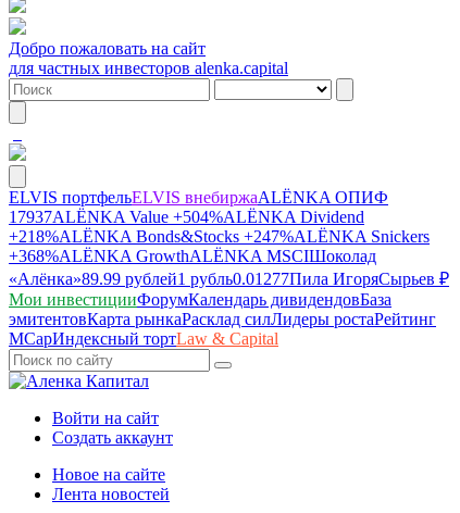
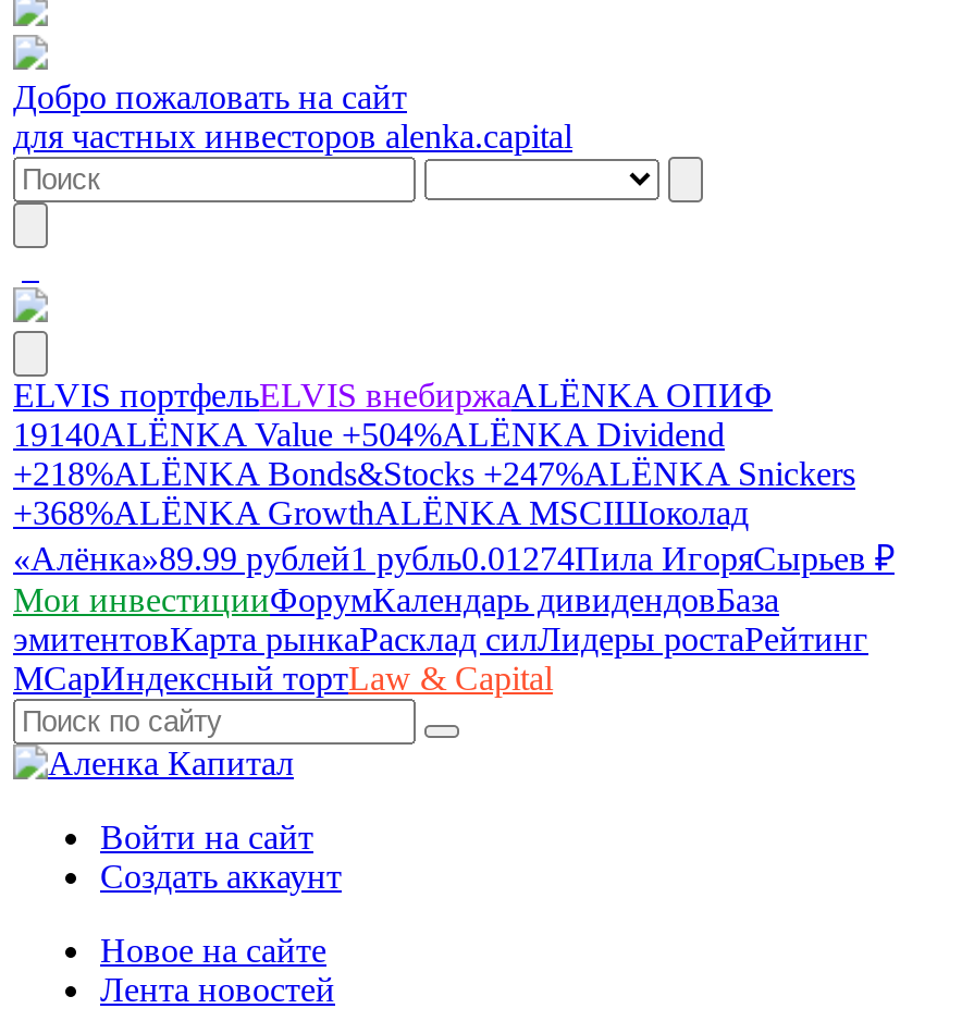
- 17937ALЁNKA Value +504%ALЁNKA Dividend
+ 19140ALЁNKA Value +504%ALЁNKA Dividend

- «Алёнка»89.99 рублей1 рубль0.01277Пила ИгоряСырьев ₽
+ «Алёнка»89.99 рублей1 рубль0.01274Пила ИгоряСырьев ₽
